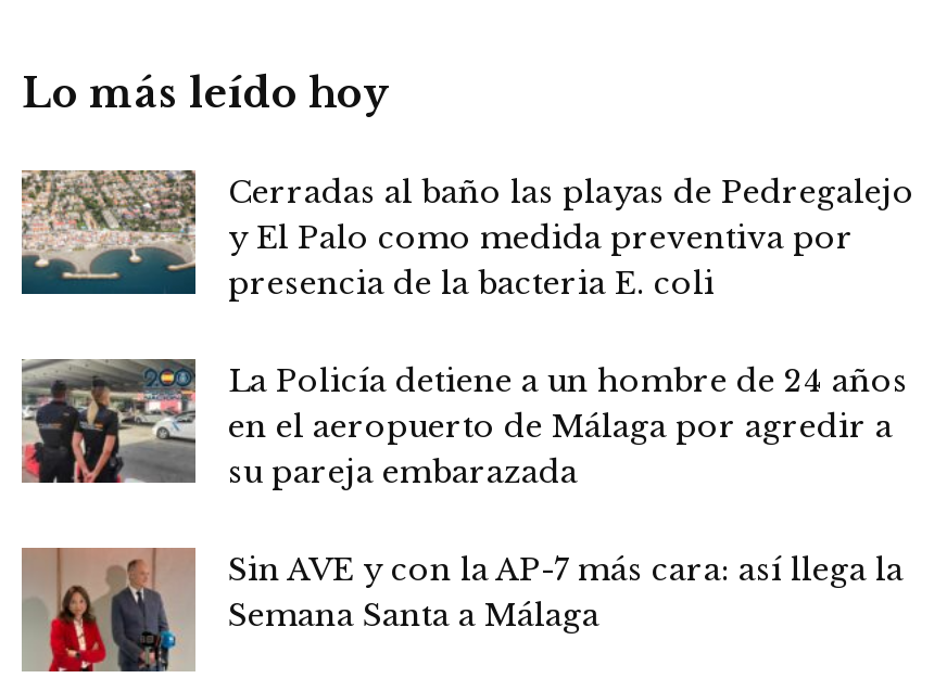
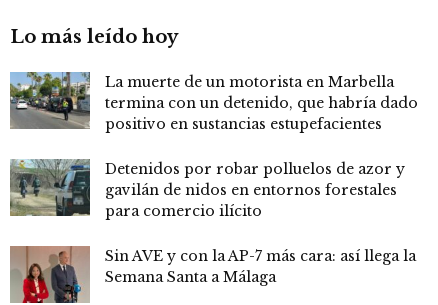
- [image]
- Cerradas al baño las playas de Pedregalejo
- y El Palo como medida preventiva por
- presencia de la bacteria E. coli
+ [image]
+ La muerte de un motorista en Marbella
+ termina con un detenido, que habría dado
+ positivo en sustancias estupefacientes

- [image]
- La Policía detiene a un hombre de 24 años
- en el aeropuerto de Málaga por agredir a
- su pareja embarazada
+ [image]
+ Detenidos por robar polluelos de azor y
+ gavilán de nidos en entornos forestales
+ para comercio ilícito
